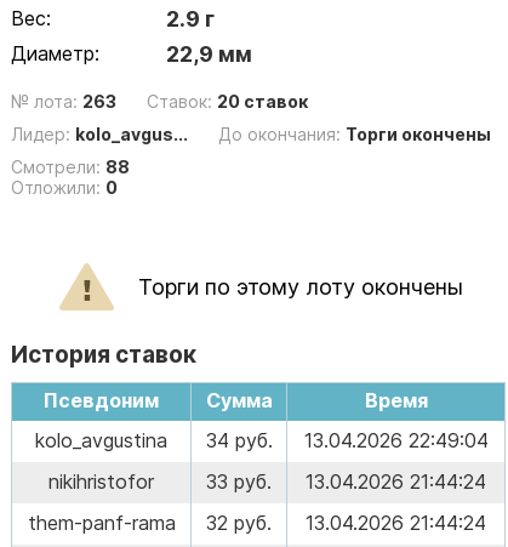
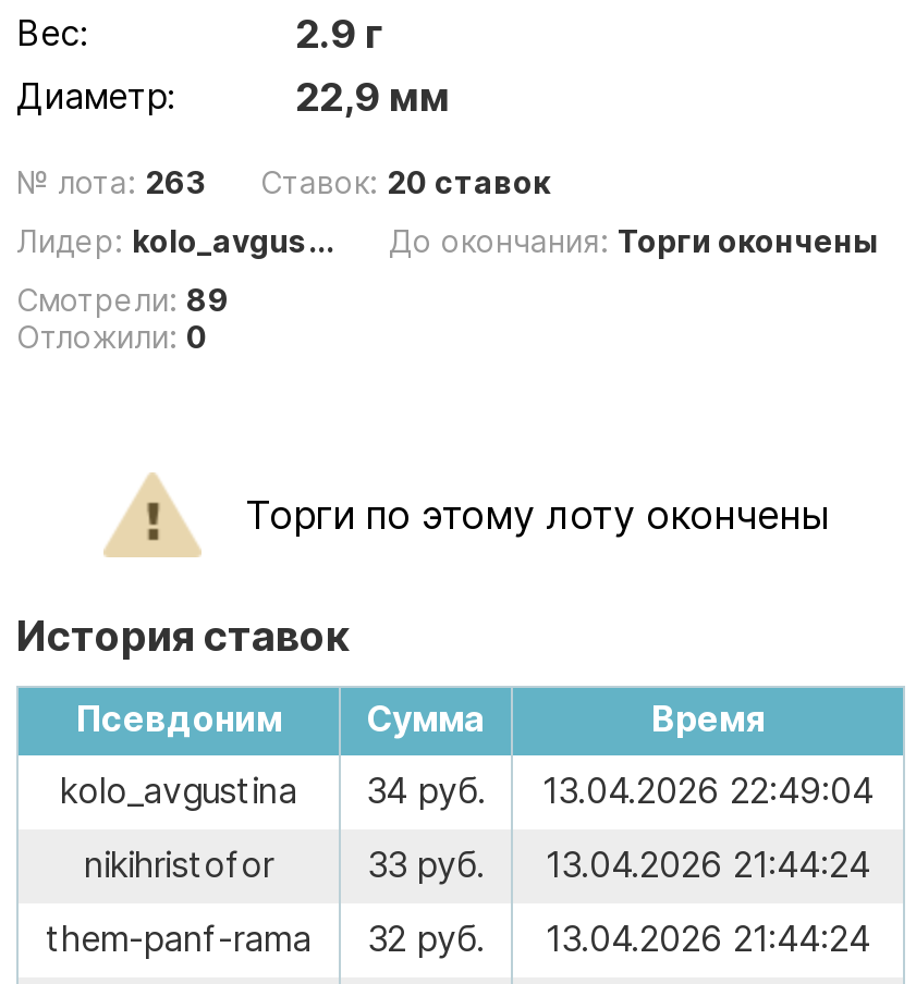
- Смотрели: 88
+ Смотрели: 89
